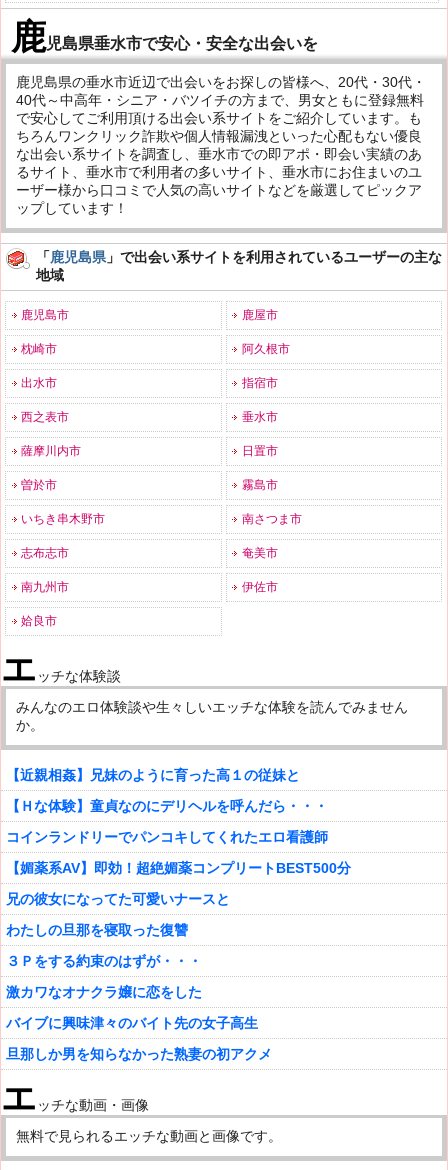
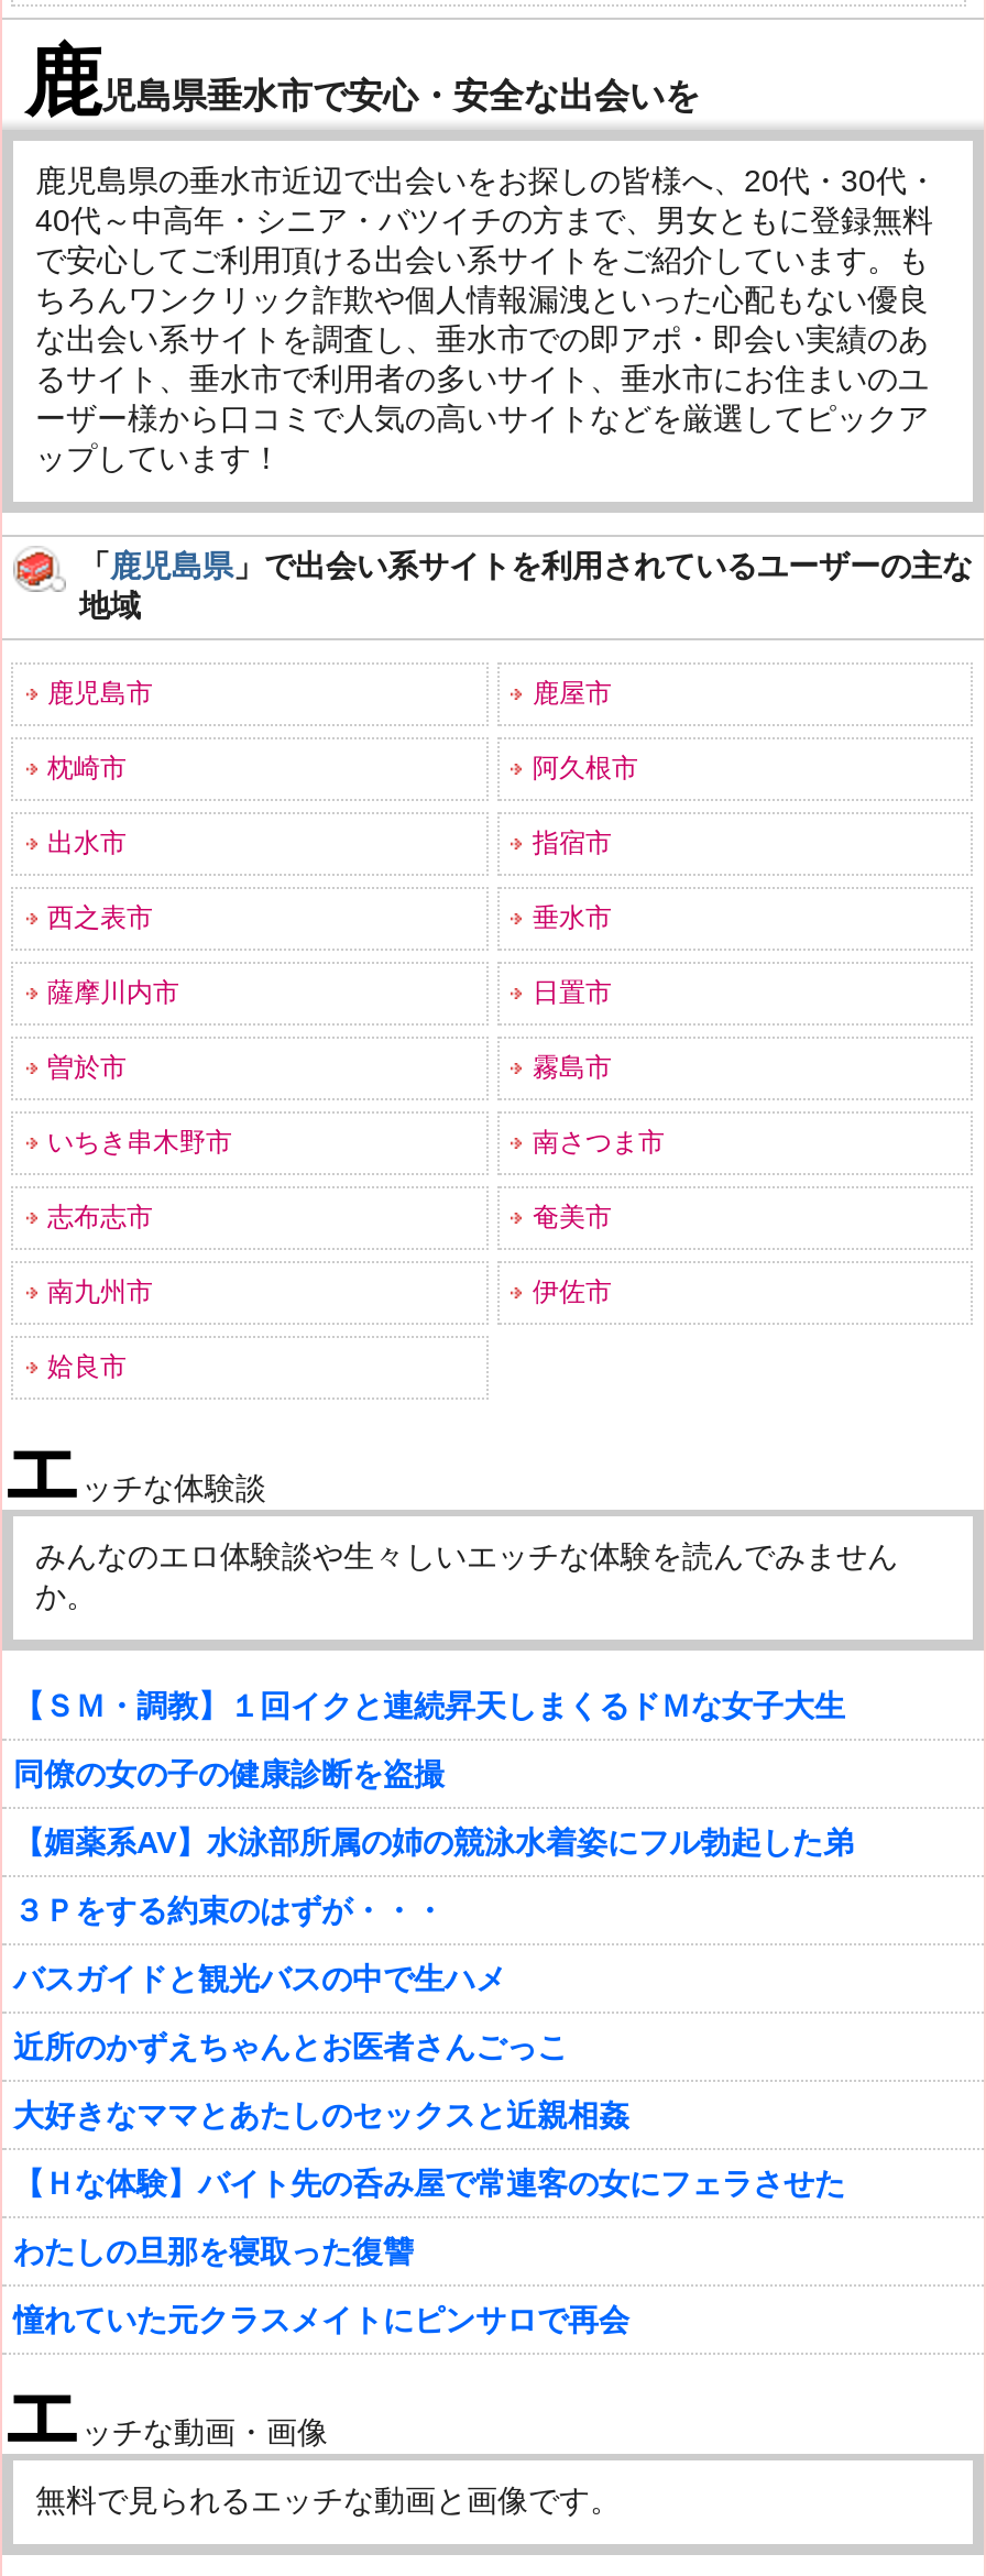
- 【近親相姦】兄妹のように育った高１の従妹と
- 【Ｈな体験】童貞なのにデリヘルを呼んだら・・・
- コインランドリーでパンコキしてくれたエロ看護師
- 【媚薬系AV】即効！超絶媚薬コンプリートBEST500分
- 兄の彼女になってた可愛いナースと
+ 【ＳＭ・調教】１回イクと連続昇天しまくるドＭな女子大生
+ 同僚の女の子の健康診断を盗撮
+ 【媚薬系AV】水泳部所属の姉の競泳水着姿にフル勃起した弟
+ バスガイドと観光バスの中で生ハメ
+ 近所のかずえちゃんとお医者さんごっこ
+ 大好きなママとあたしのセックスと近親相姦
+ 【Ｈな体験】バイト先の呑み屋で常連客の女にフェラさせた

moved down: わたしの旦那を寝取った復讐

moved up: ３Ｐをする約束のはずが・・・

- 激カワなオナクラ嬢に恋をした
- バイブに興味津々のバイト先の女子高生
- 旦那しか男を知らなかった熟妻の初アクメ
+ 憧れていた元クラスメイトにピンサロで再会
